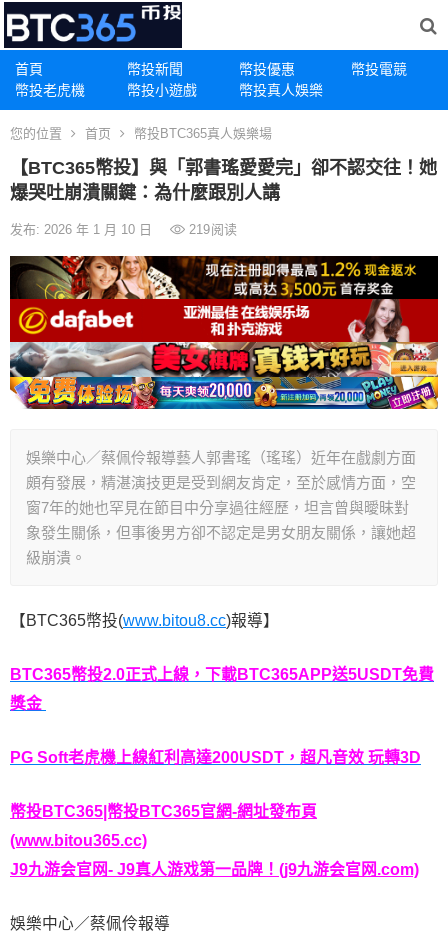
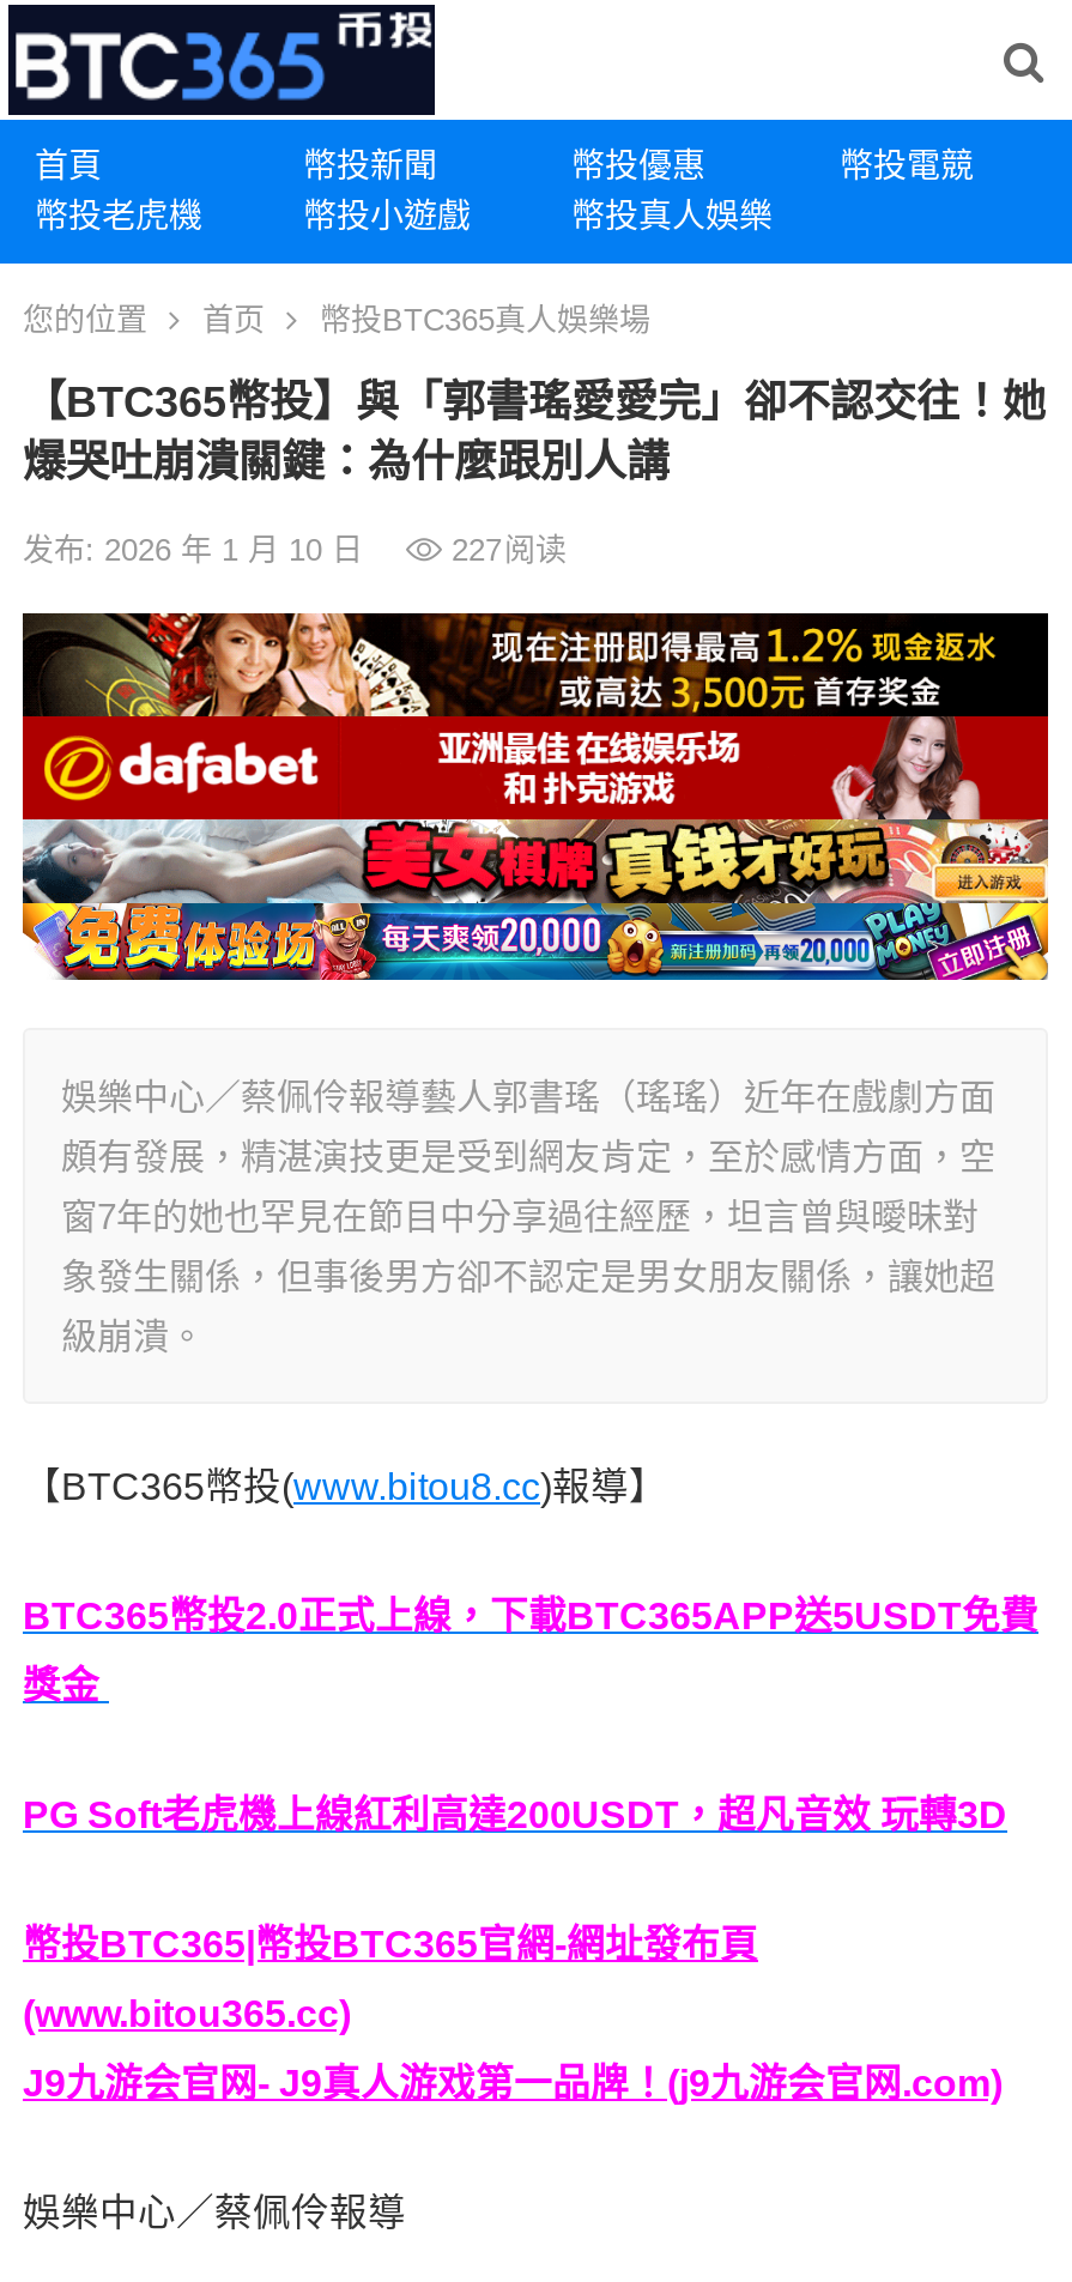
- 发布: 2026 年 1 月 10 日 219阅读
+ 发布: 2026 年 1 月 10 日 227阅读
